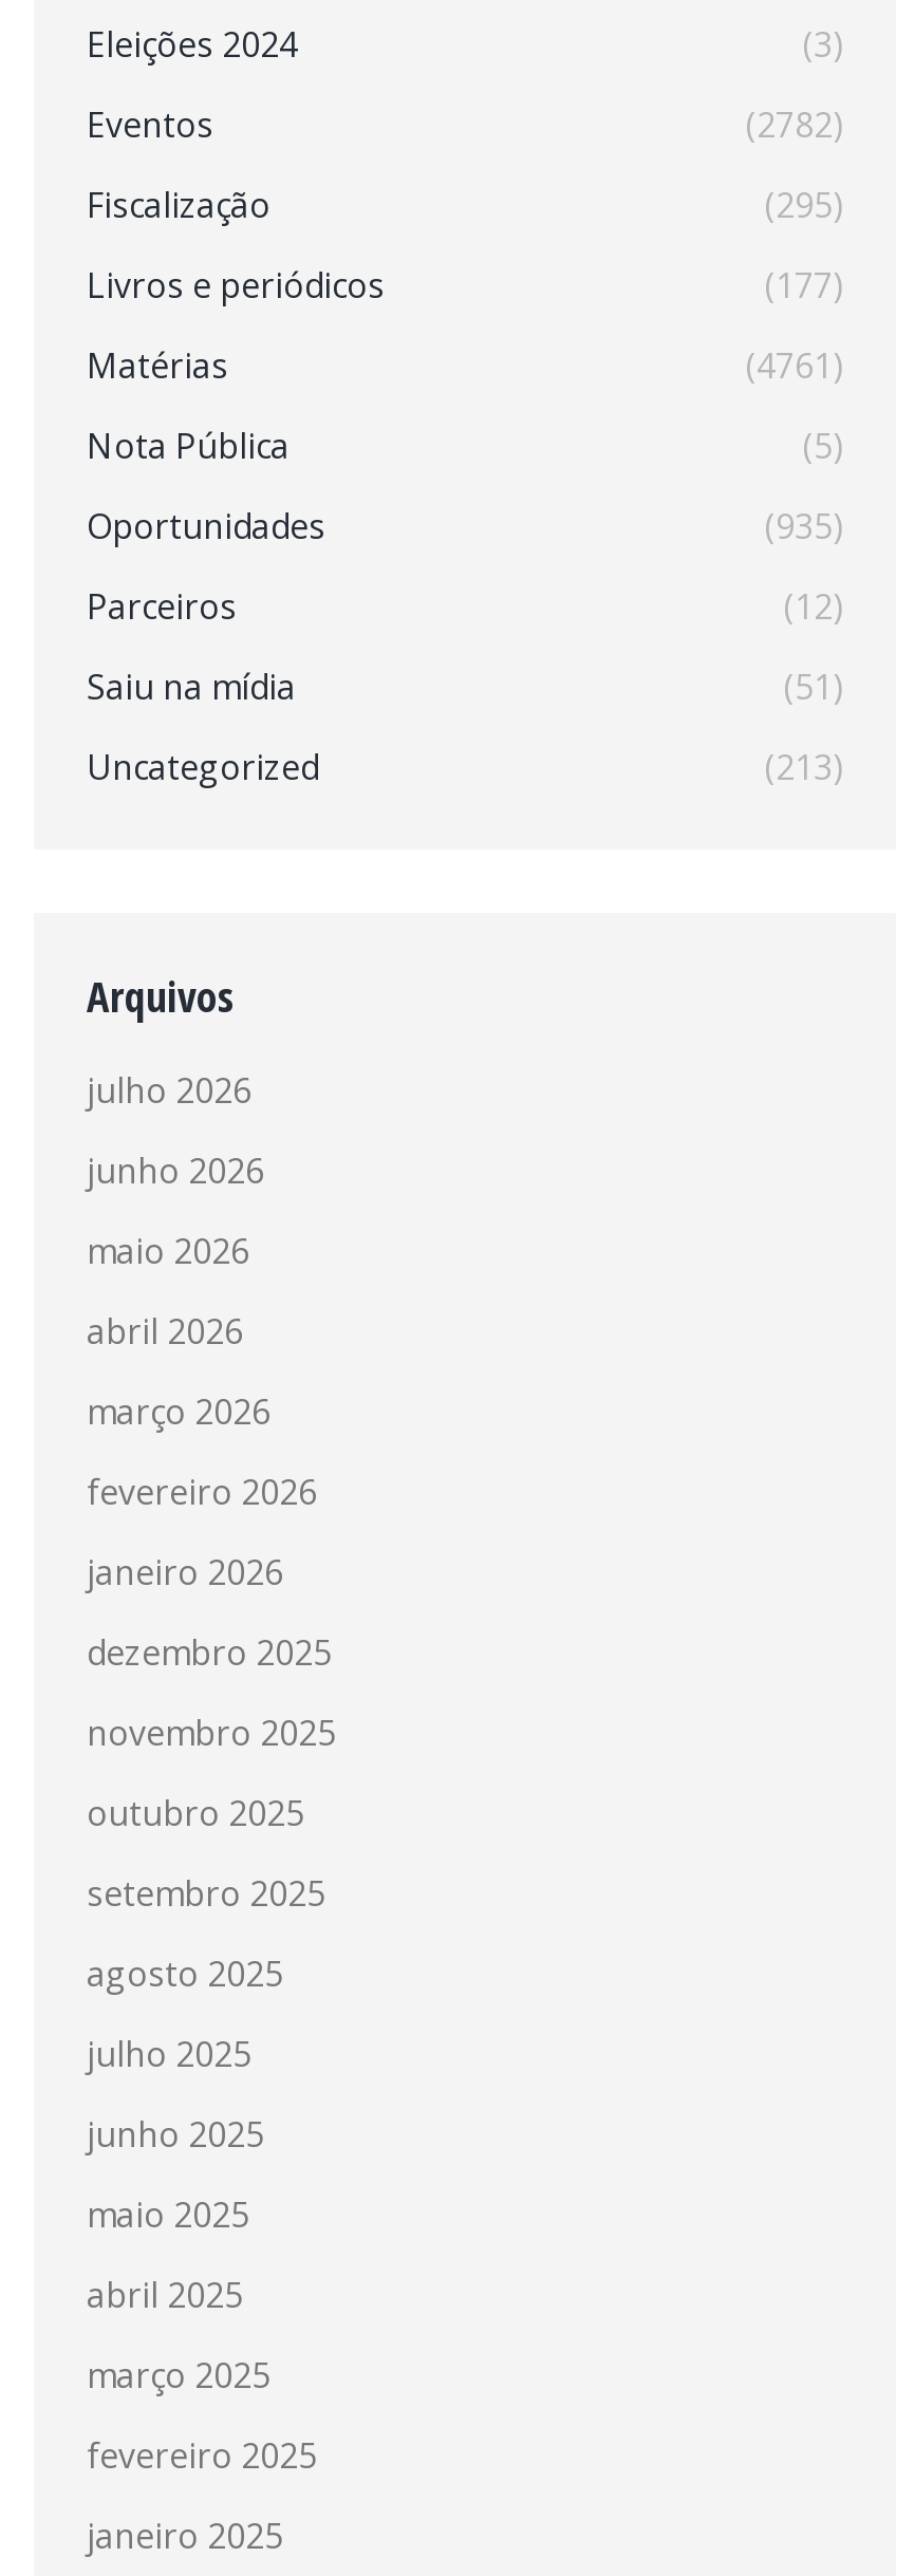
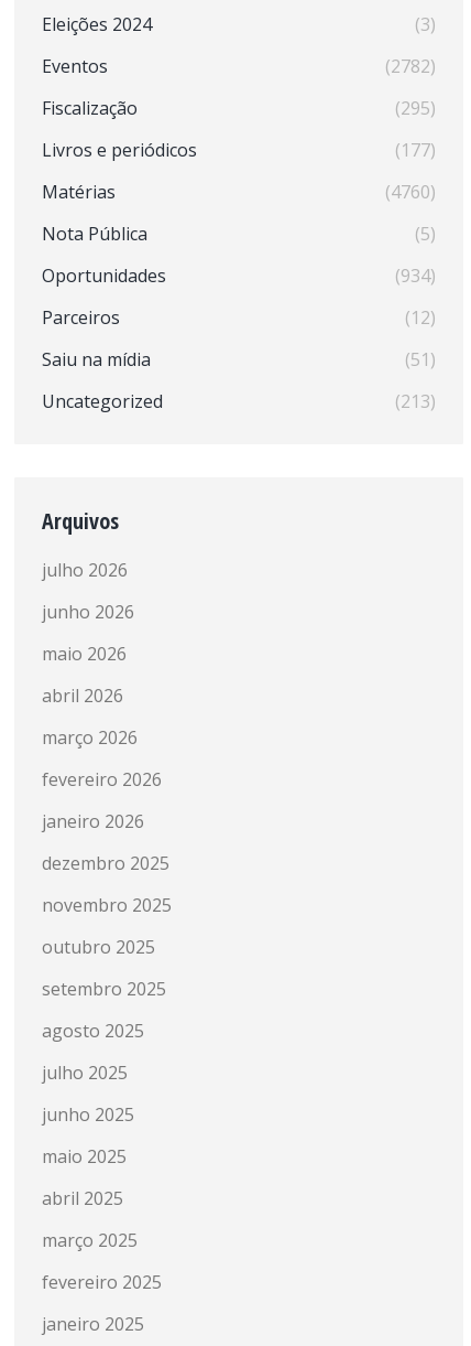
- (4761)
+ (4760)

- (935)
+ (934)
